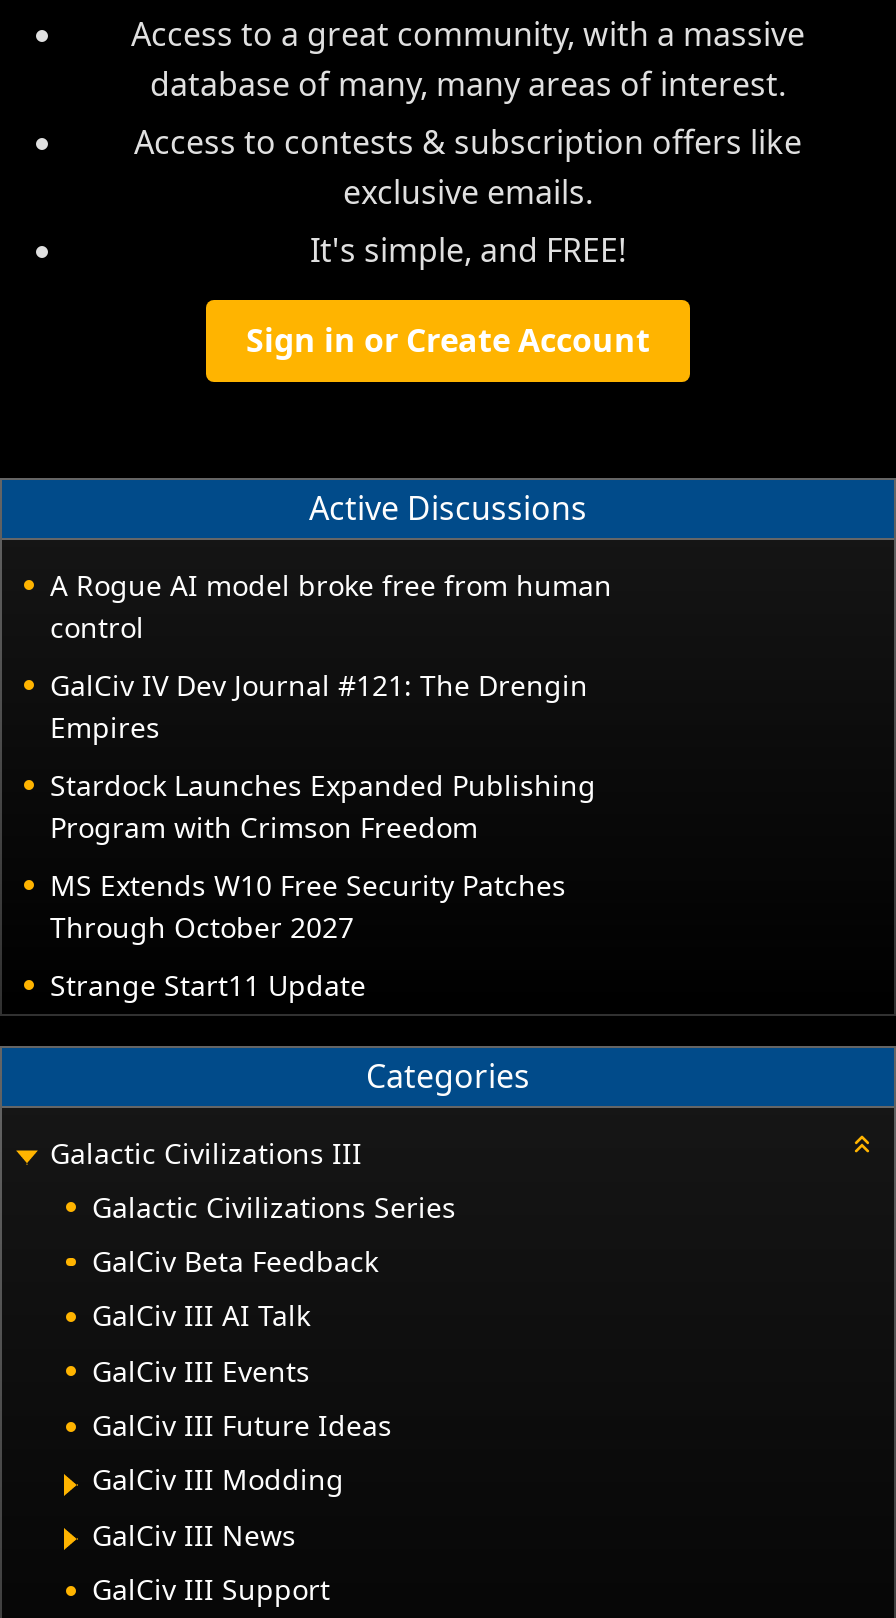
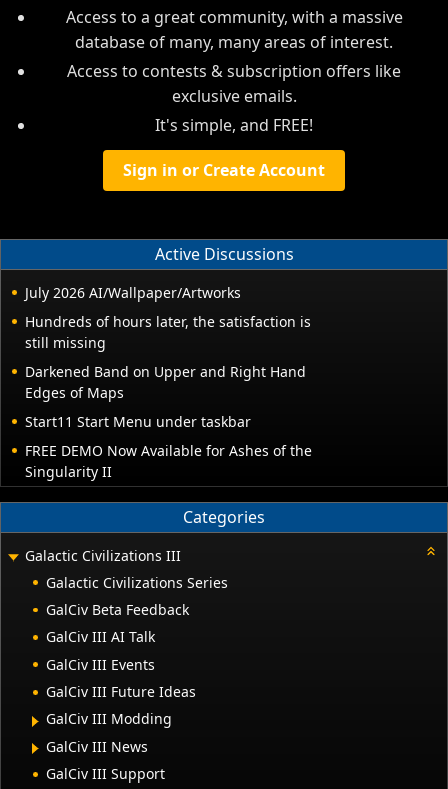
- A Rogue AI model broke free from human
- control
+ July 2026 AI/Wallpaper/Artworks

- GalCiv IV Dev Journal #121: The Drengin
- Empires
+ Hundreds of hours later, the satisfaction is
+ still missing

- Stardock Launches Expanded Publishing
- Program with Crimson Freedom
+ Darkened Band on Upper and Right Hand
+ Edges of Maps

- MS Extends W10 Free Security Patches
- Through October 2027
+ Start11 Start Menu under taskbar

- Strange Start11 Update
+ FREE DEMO Now Available for Ashes of the
+ Singularity II
